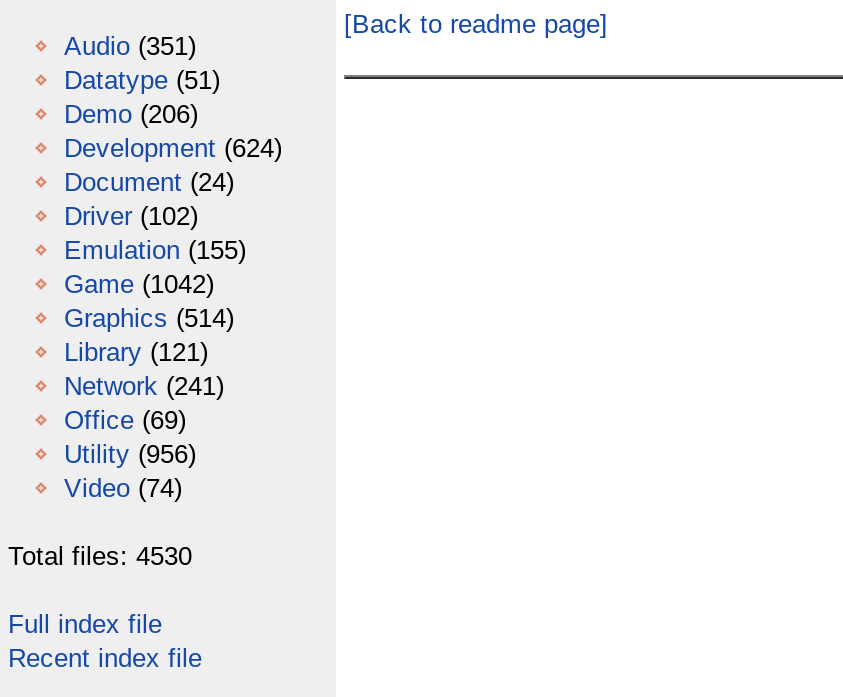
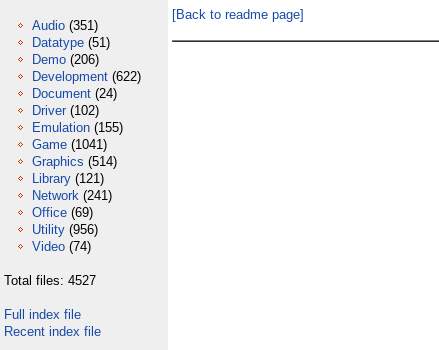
- Development (624)
+ Development (622)

- Game (1042)
+ Game (1041)

- Total files: 4530
+ Total files: 4527
